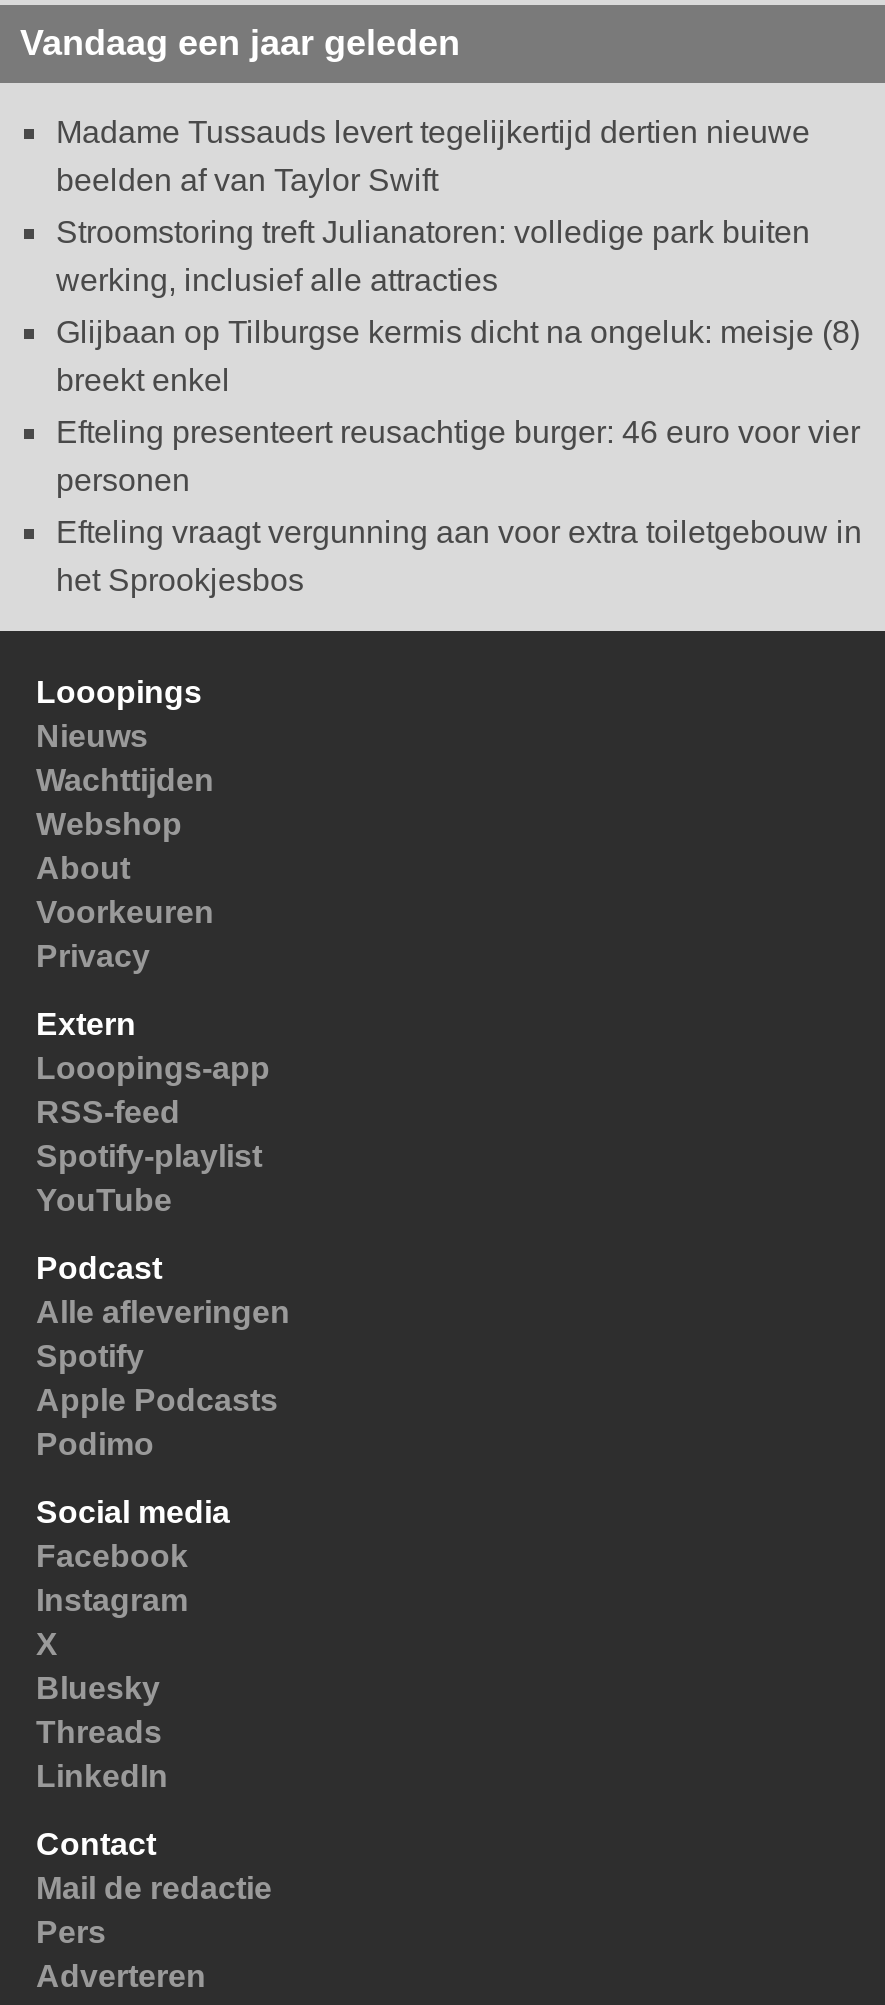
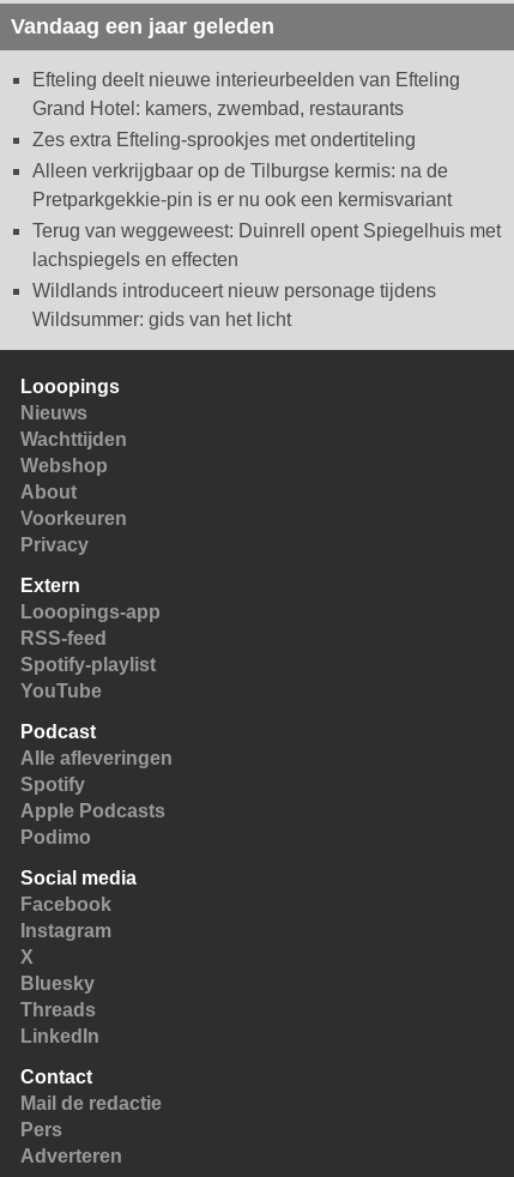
- Madame Tussauds levert tegelijkertijd dertien nieuwe
- beelden af van Taylor Swift
+ Efteling deelt nieuwe interieurbeelden van Efteling
+ Grand Hotel: kamers, zwembad, restaurants

- Stroomstoring treft Julianatoren: volledige park buiten
- werking, inclusief alle attracties
+ Zes extra Efteling-sprookjes met ondertiteling

- Glijbaan op Tilburgse kermis dicht na ongeluk: meisje (8)
- breekt enkel
+ Alleen verkrijgbaar op de Tilburgse kermis: na de
+ Pretparkgekkie-pin is er nu ook een kermisvariant

- Efteling presenteert reusachtige burger: 46 euro voor vier
- personen
+ Terug van weggeweest: Duinrell opent Spiegelhuis met
+ lachspiegels en effecten

- Efteling vraagt vergunning aan voor extra toiletgebouw in
- het Sprookjesbos
+ Wildlands introduceert nieuw personage tijdens
+ Wildsummer: gids van het licht
